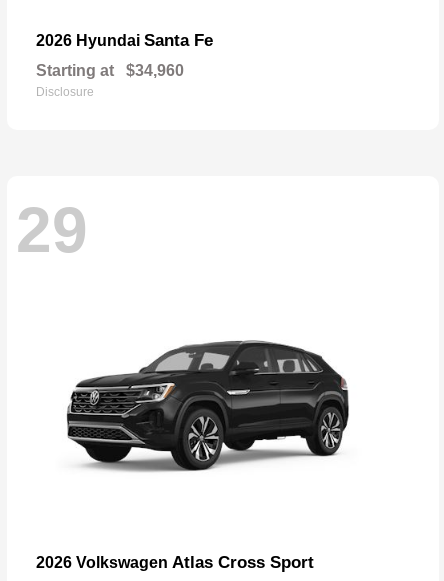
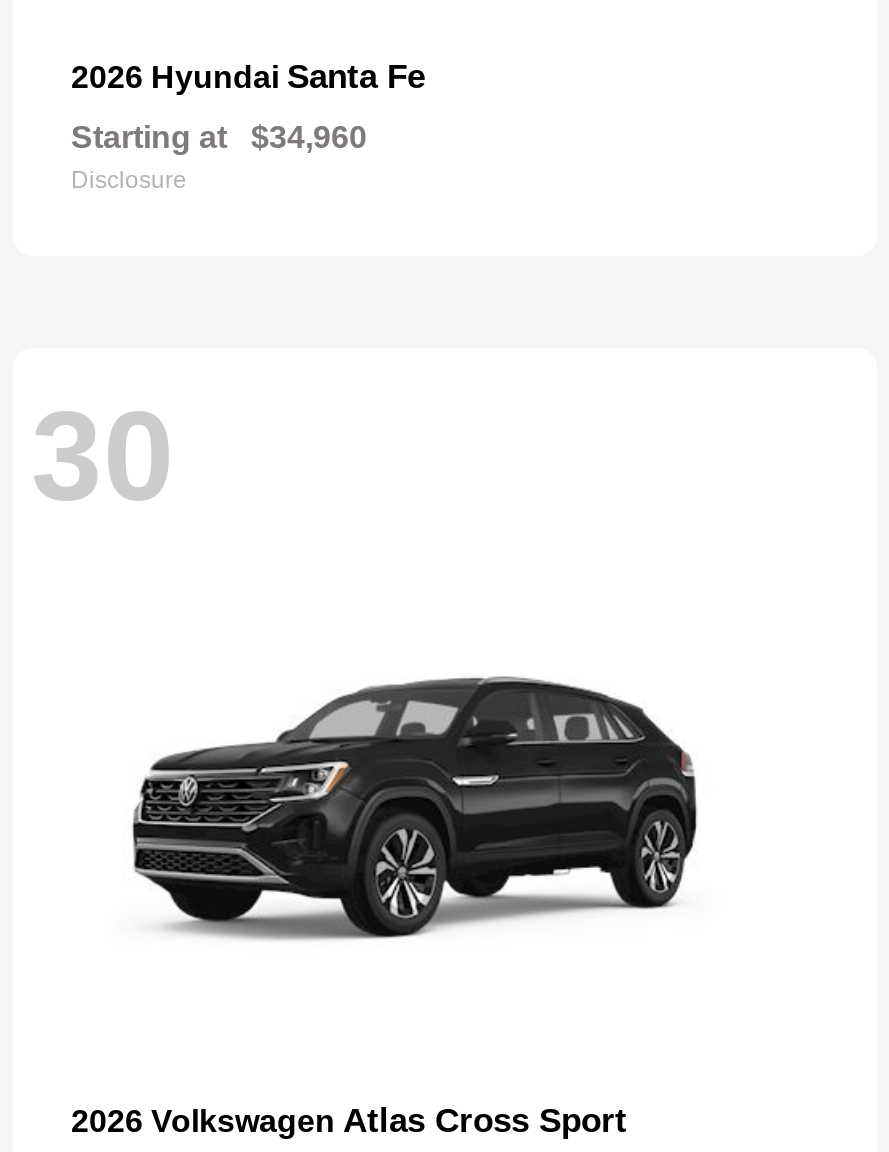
- 29
+ 30
